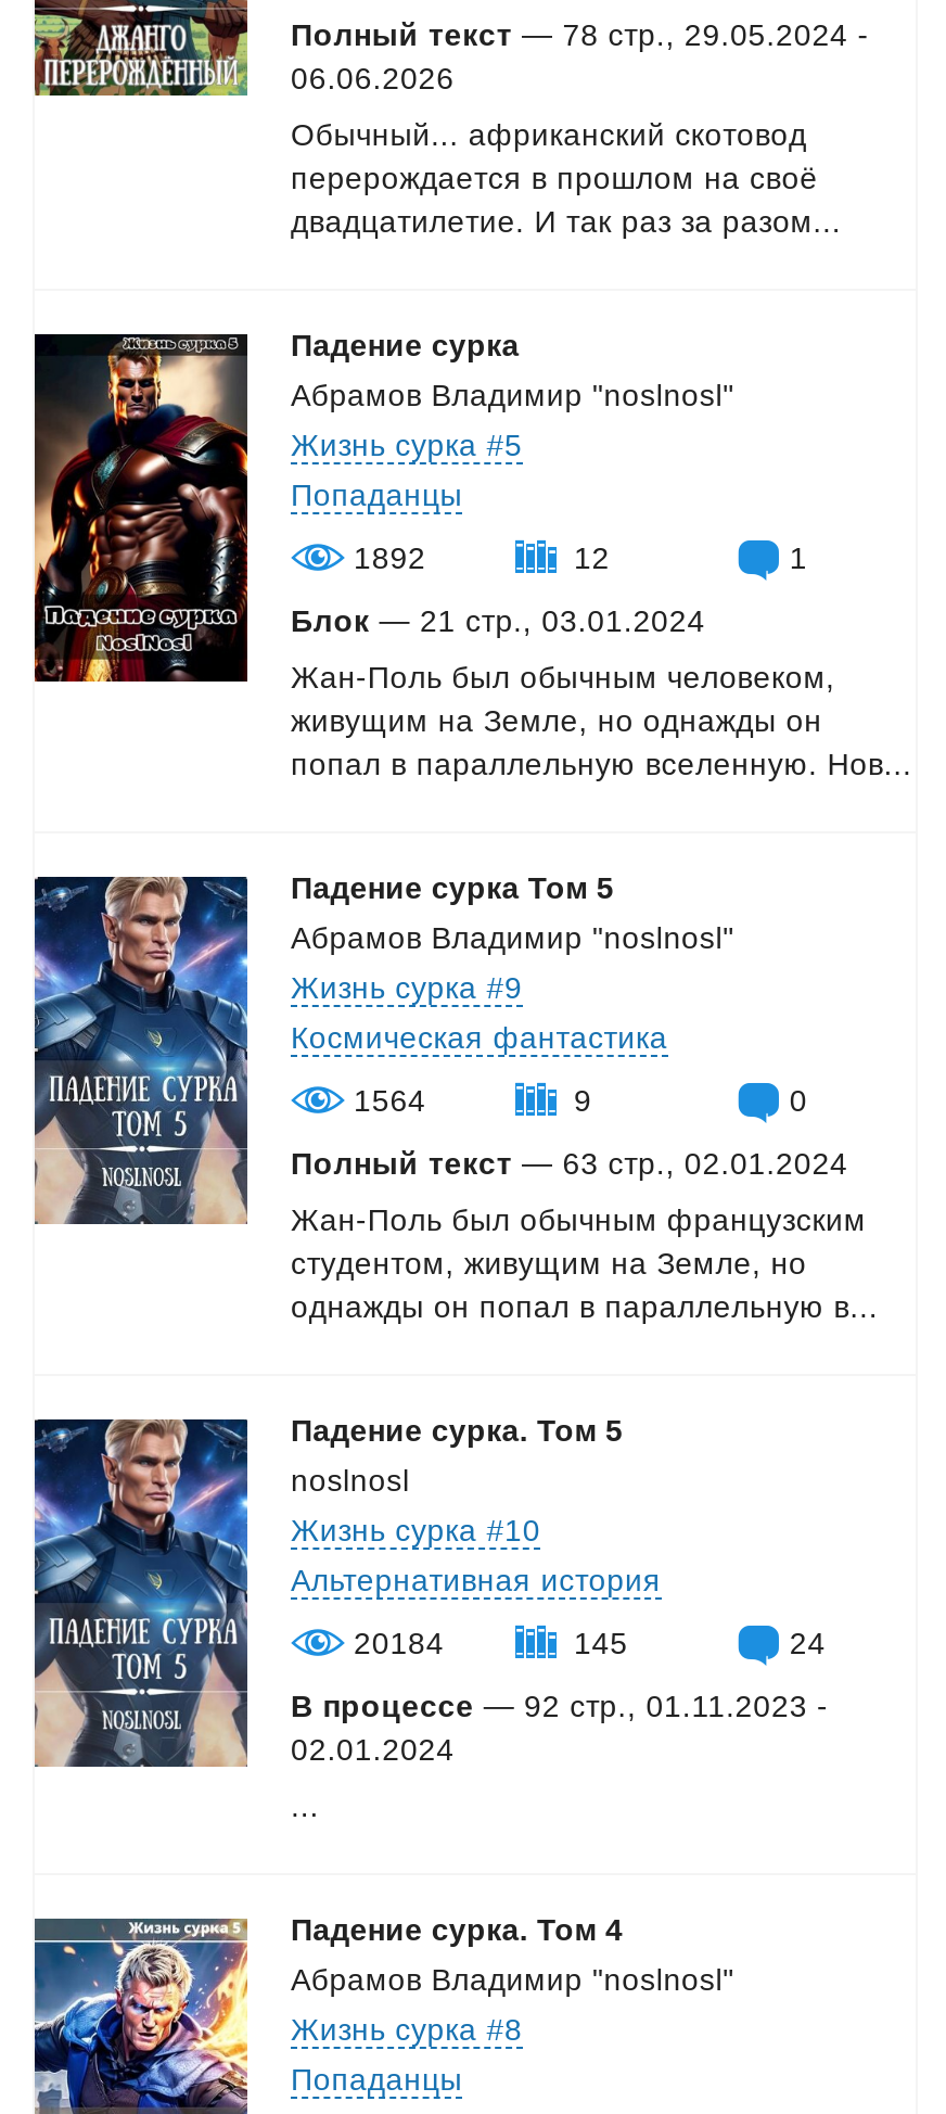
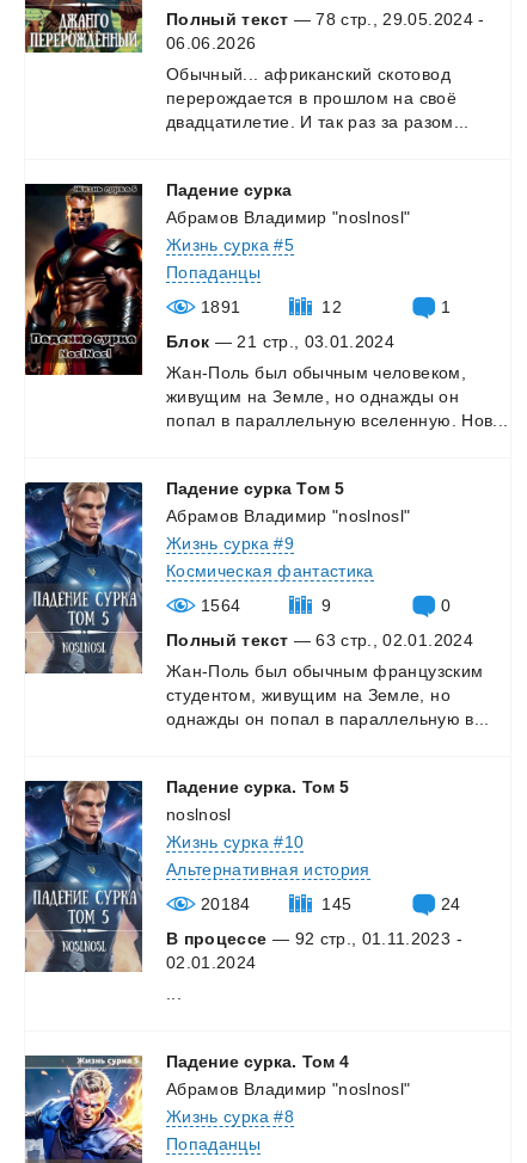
- 1892
+ 1891
